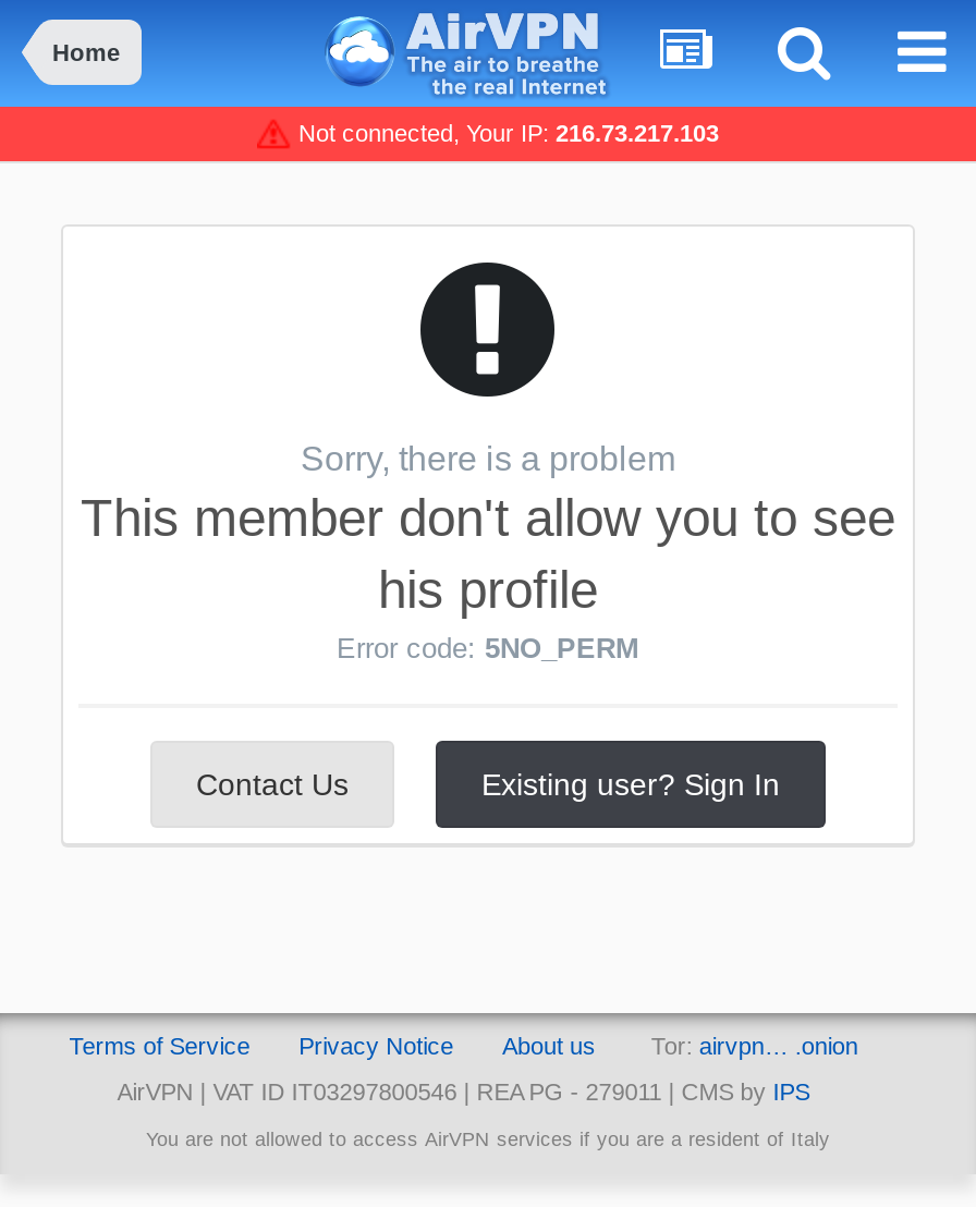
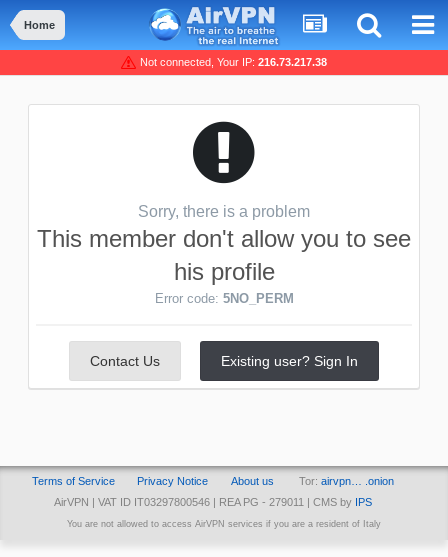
- Not connected, Your IP: 216.73.217.103
+ Not connected, Your IP: 216.73.217.38
